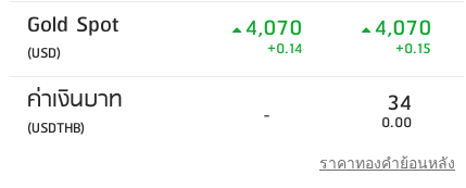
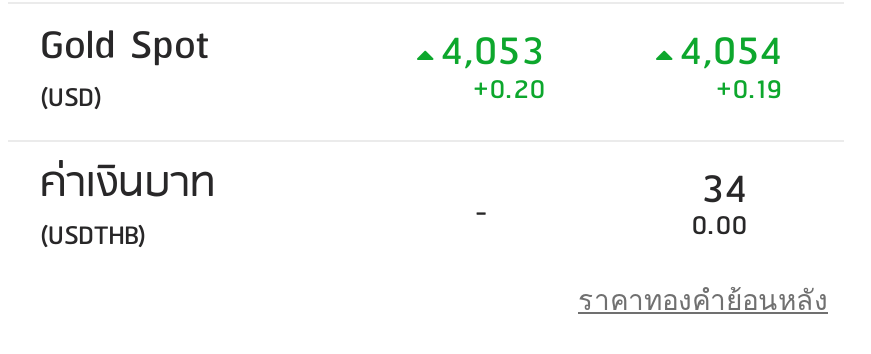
- 4,070
+ 4,053

- 4,070
+ 4,054

- +0.14
+ +0.20

- +0.15
+ +0.19
